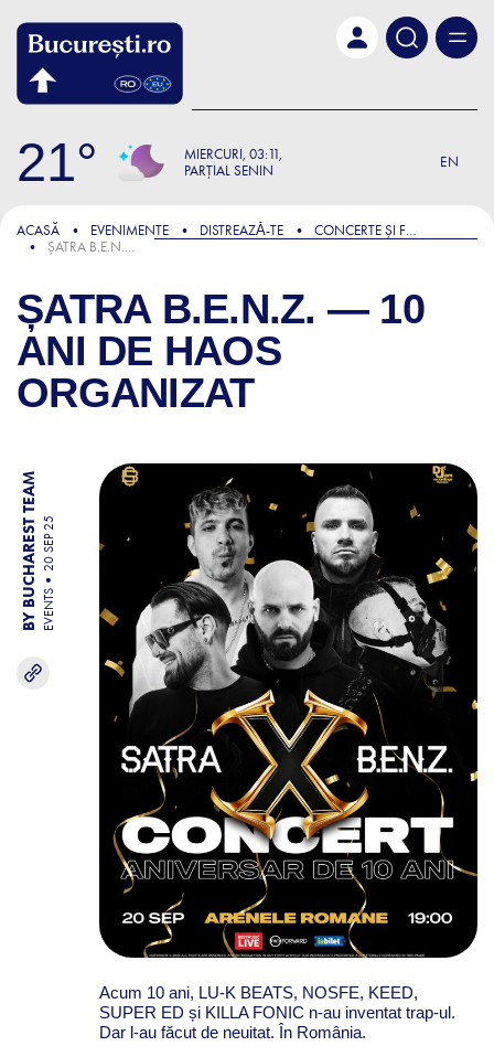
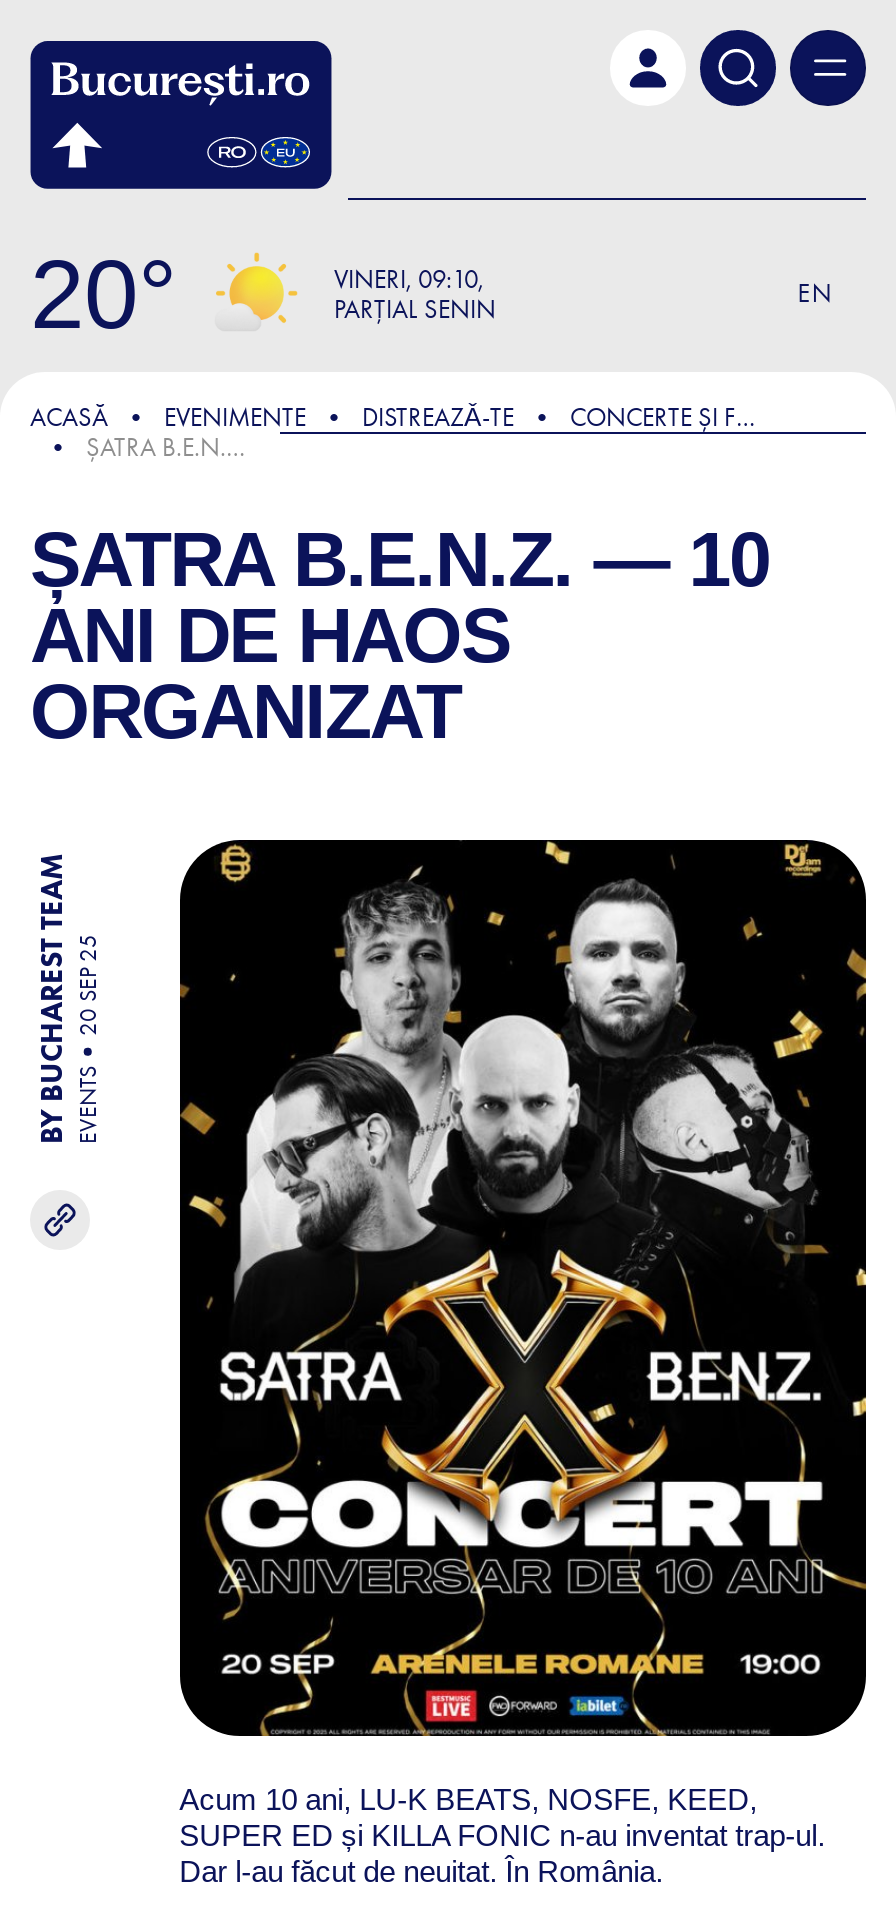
- [image]
- 21
- MIERCURI 03:11
+ [image]
+ 20
+ VINERI 09:10
